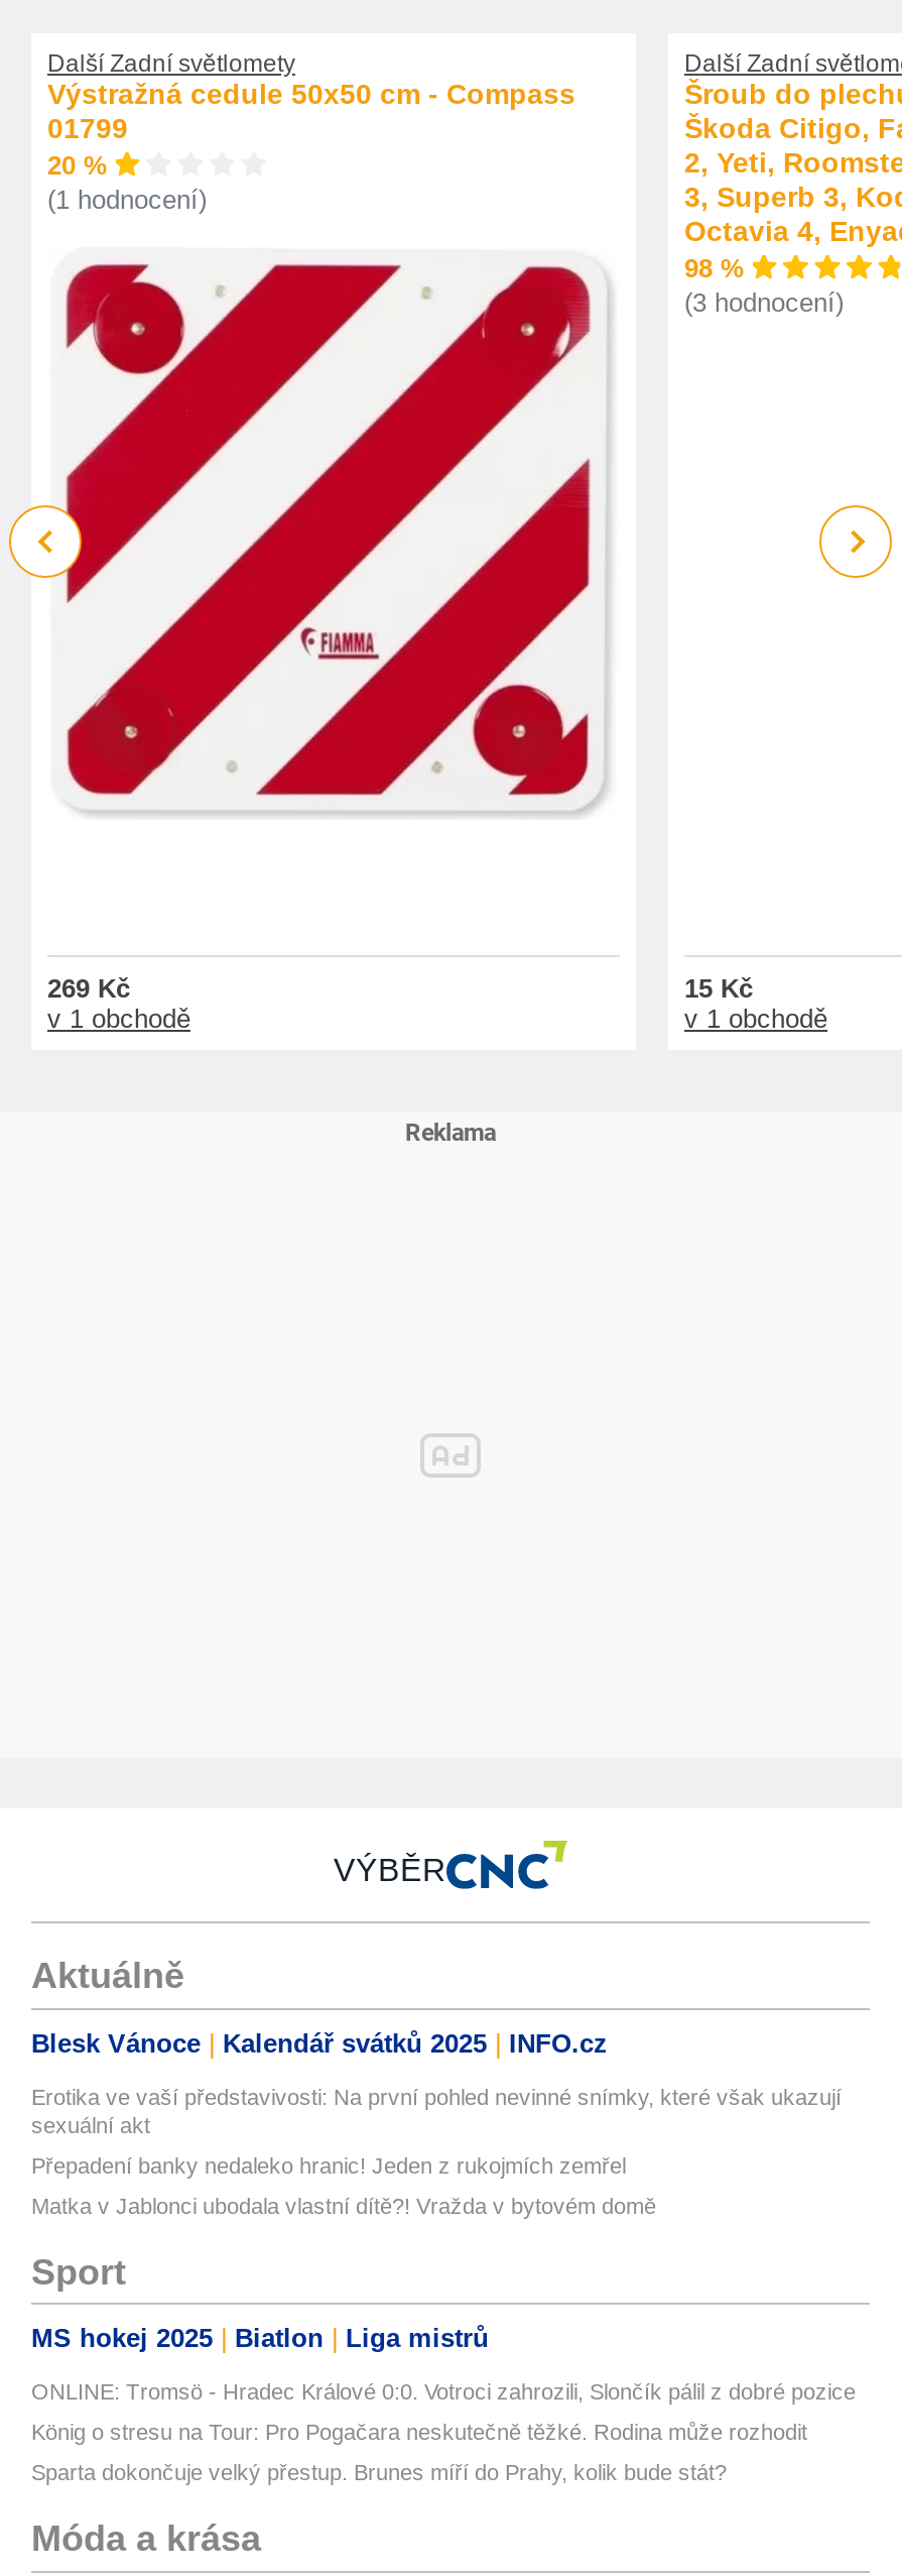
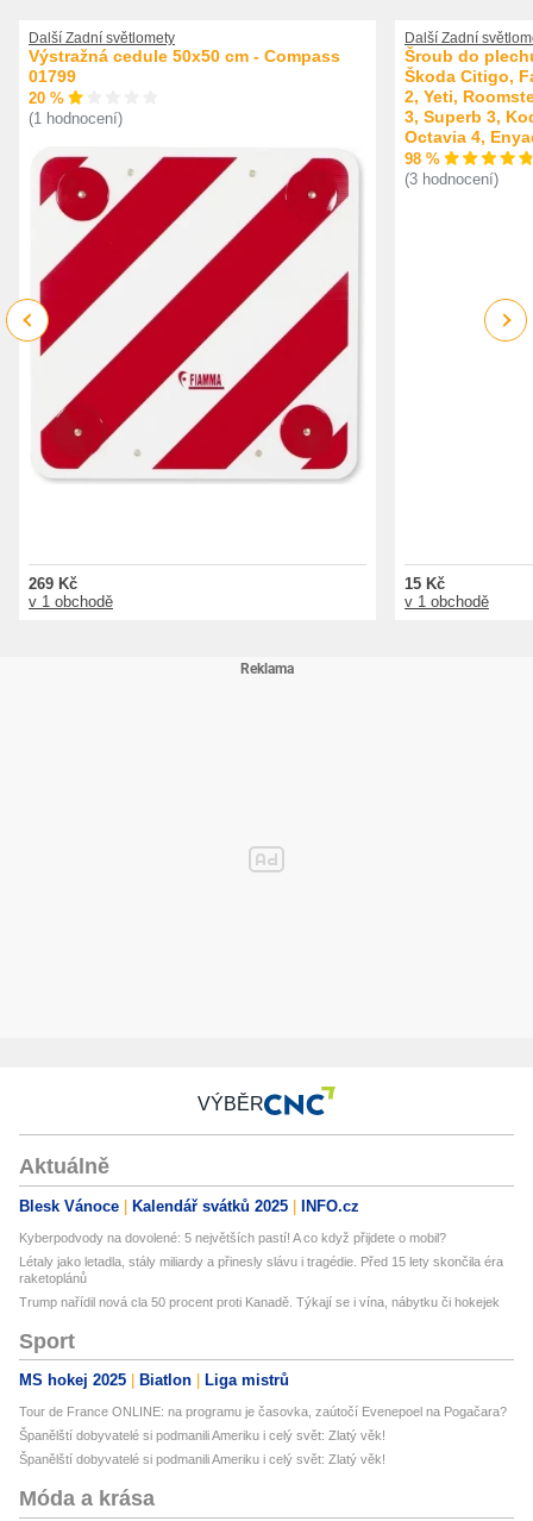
- Erotika ve vaší představivosti: Na první pohled nevinné snímky, které však ukazují
- sexuální akt
+ Kyberpodvody na dovolené: 5 největších pastí! A co když přijdete o mobil?

- Přepadení banky nedaleko hranic! Jeden z rukojmích zemřel
+ Létaly jako letadla, stály miliardy a přinesly slávu i tragédie. Před 15 lety skončila éra
+ raketoplánů

- Matka v Jablonci ubodala vlastní dítě?! Vražda v bytovém domě
+ Trump nařídil nová cla 50 procent proti Kanadě. Týkají se i vína, nábytku či hokejek

- ONLINE: Tromsö - Hradec Králové 0:0. Votroci zahrozili, Slončík pálil z dobré pozice
+ Tour de France ONLINE: na programu je časovka, zaútočí Evenepoel na Pogačara?

- König o stresu na Tour: Pro Pogačara neskutečně těžké. Rodina může rozhodit
+ Španělští dobyvatelé si podmanili Ameriku i celý svět: Zlatý věk!

- Sparta dokončuje velký přestup. Brunes míří do Prahy, kolik bude stát?
+ Španělští dobyvatelé si podmanili Ameriku i celý svět: Zlatý věk!
